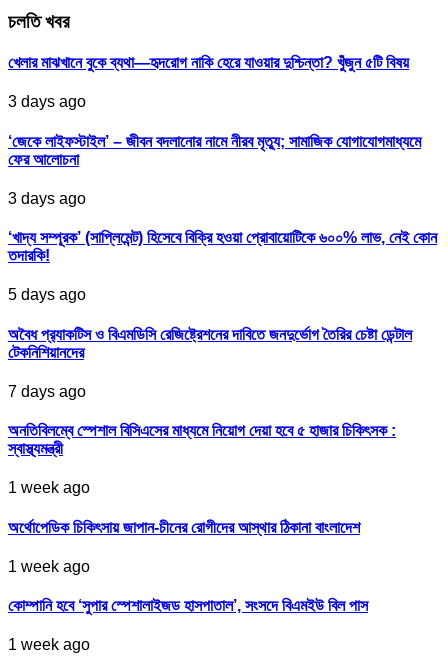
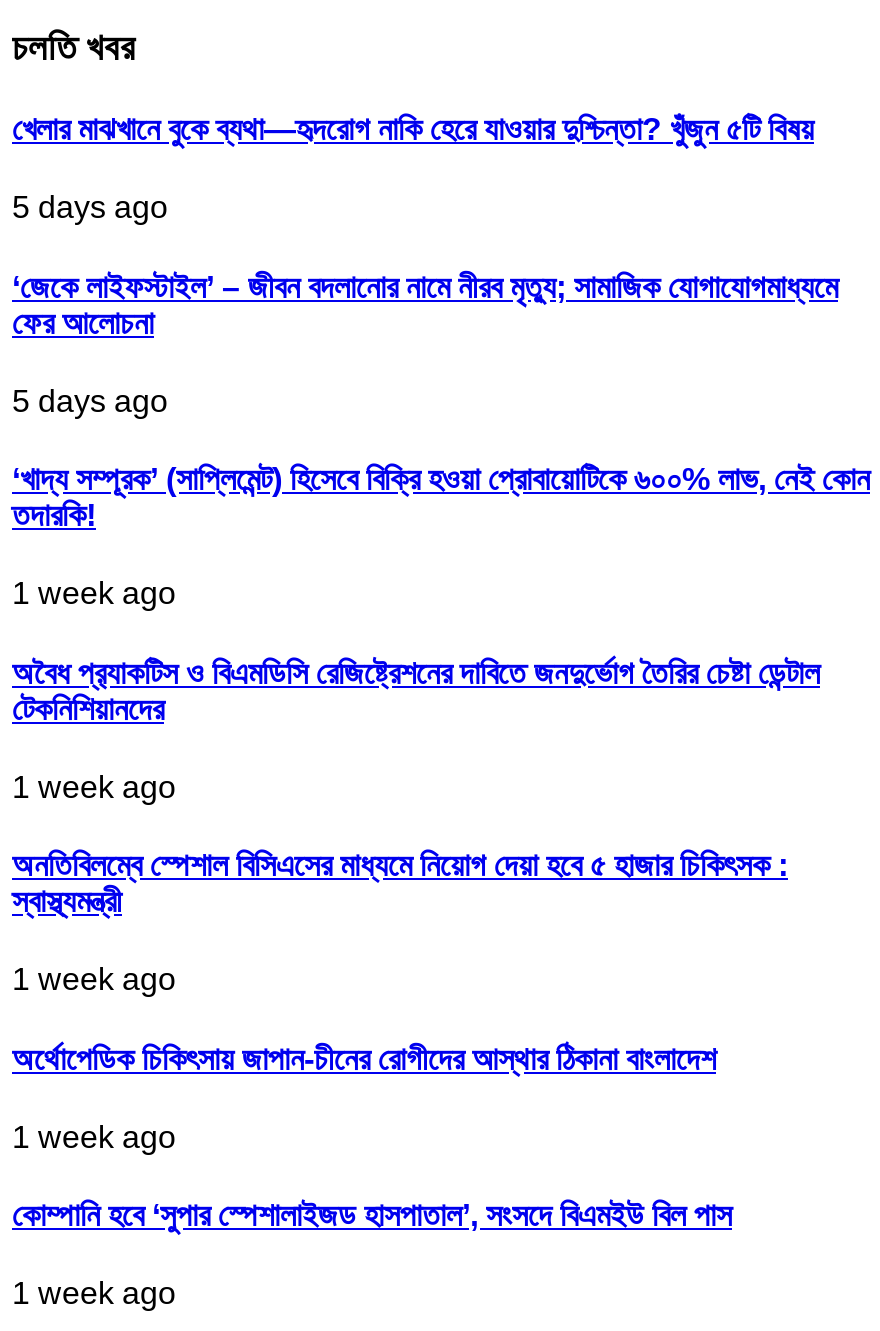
- 3 days ago
+ 5 days ago

- 3 days ago
+ 5 days ago

- 5 days ago
+ 1 week ago

- 7 days ago
+ 1 week ago
